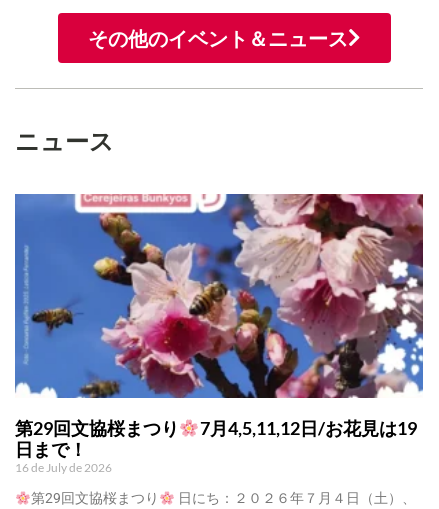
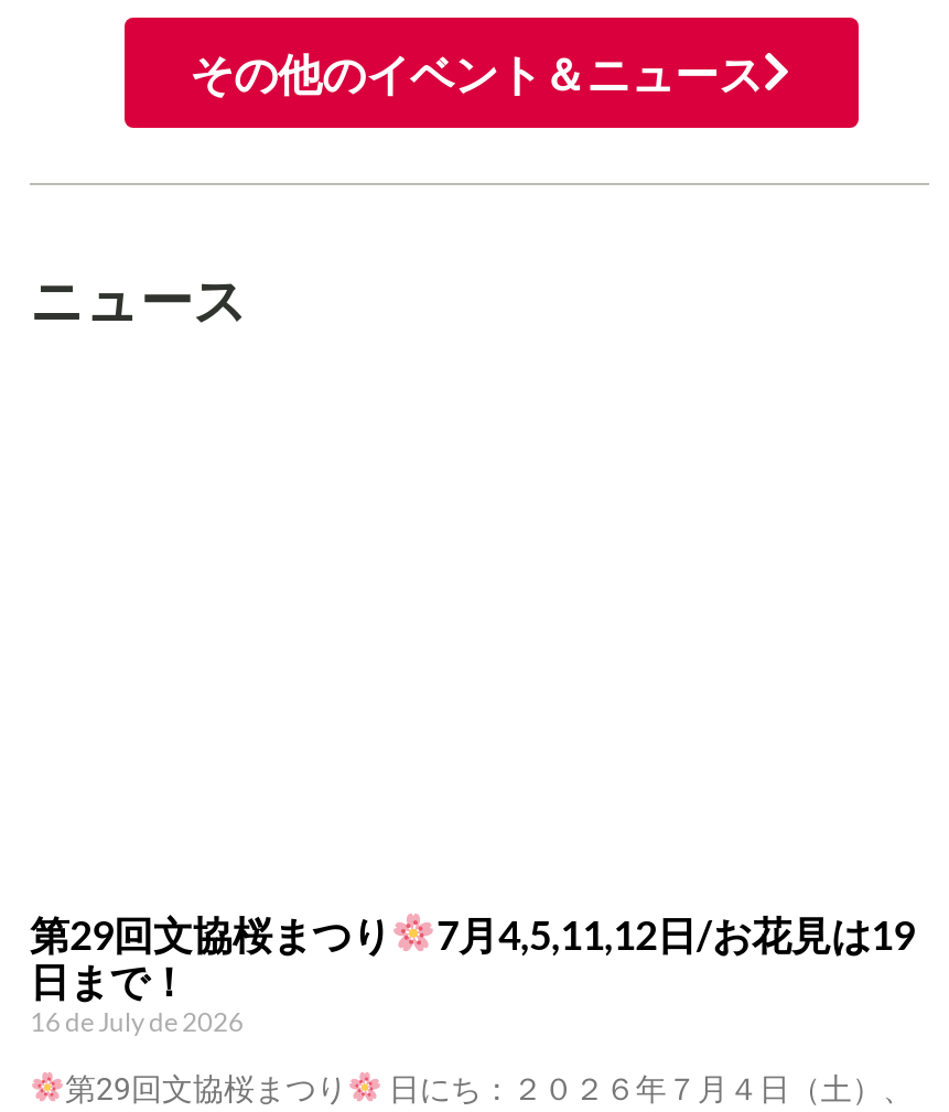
- [image]
